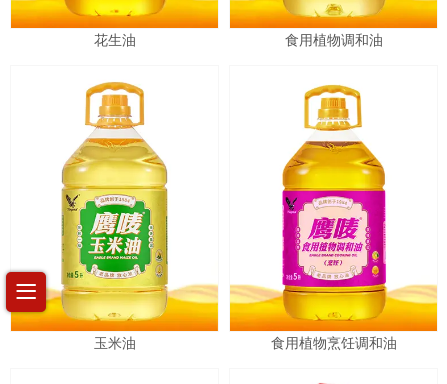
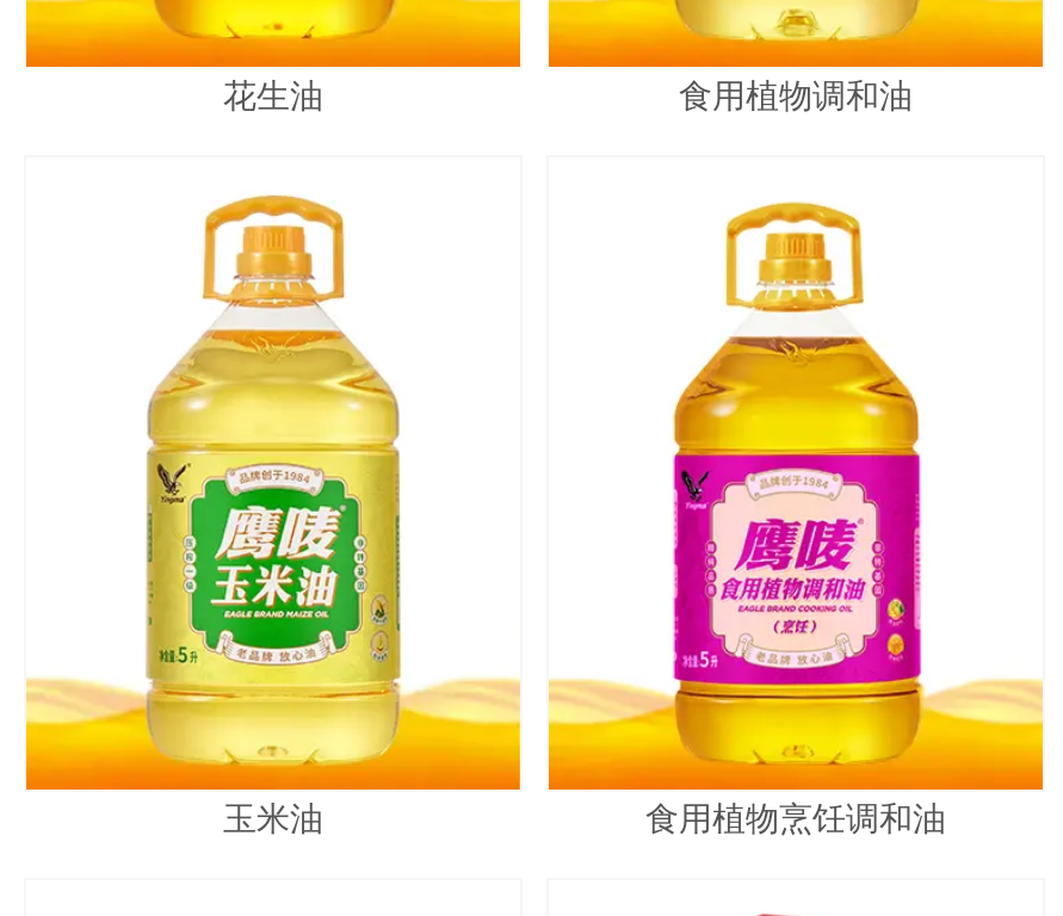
- [image]
+ [image]
